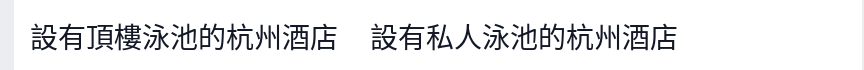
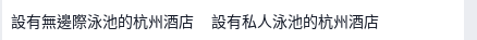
- 設有頂樓泳池的杭州酒店
+ 設有無邊際泳池的杭州酒店
